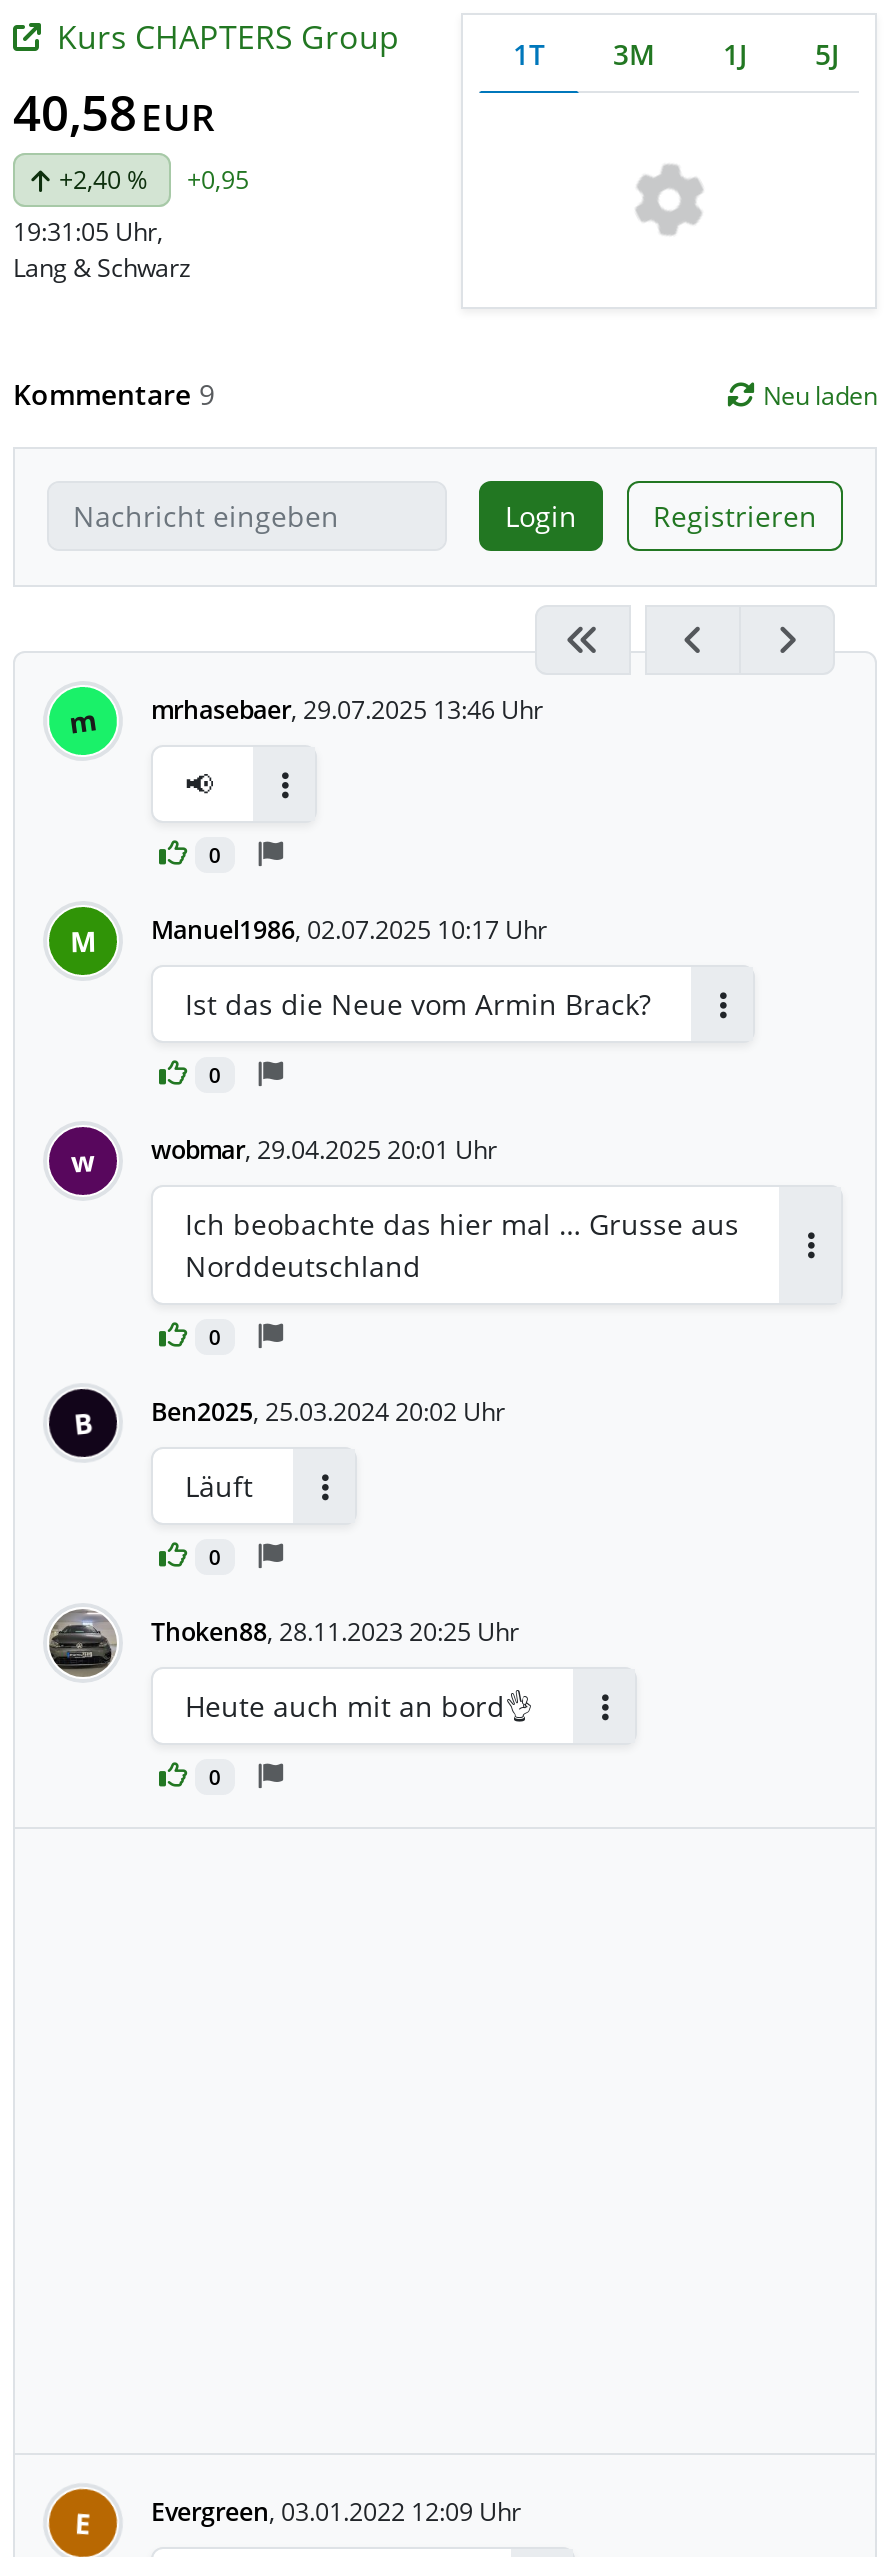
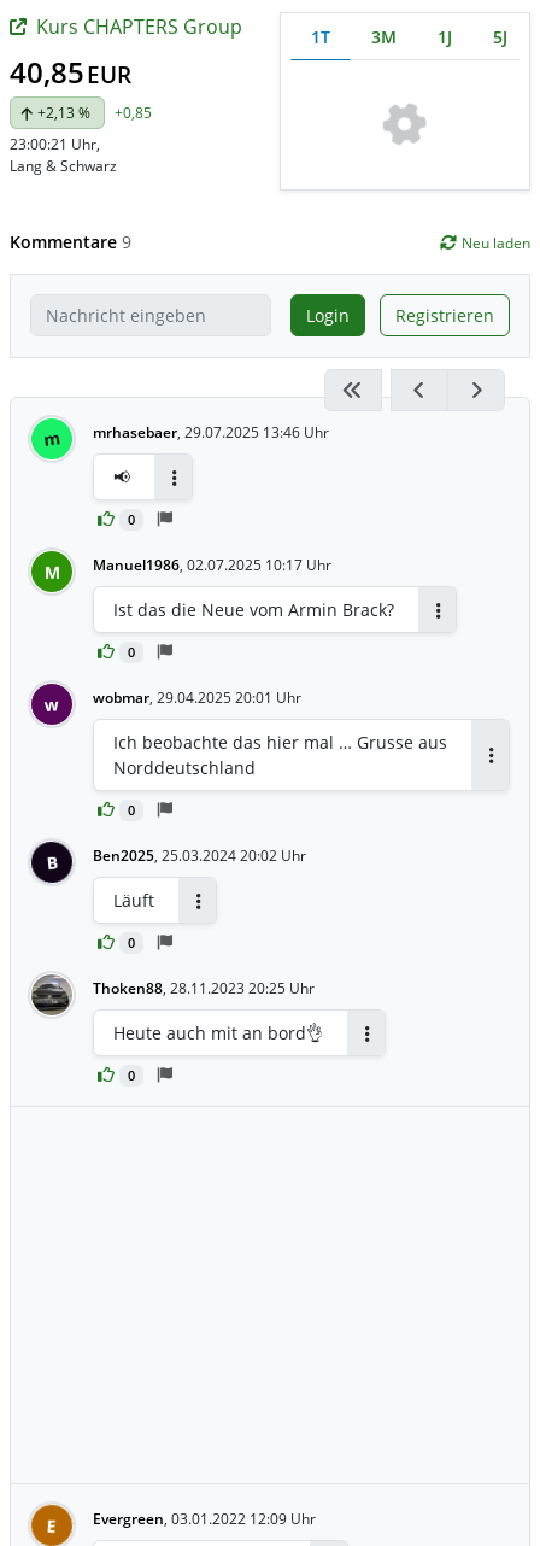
- 40,58 EUR
+ 40,85 EUR

- +2,40 %
+ +2,13 %

- +0,95
+ +0,85

- 19:31:05 Uhr,
+ 23:00:21 Uhr,
